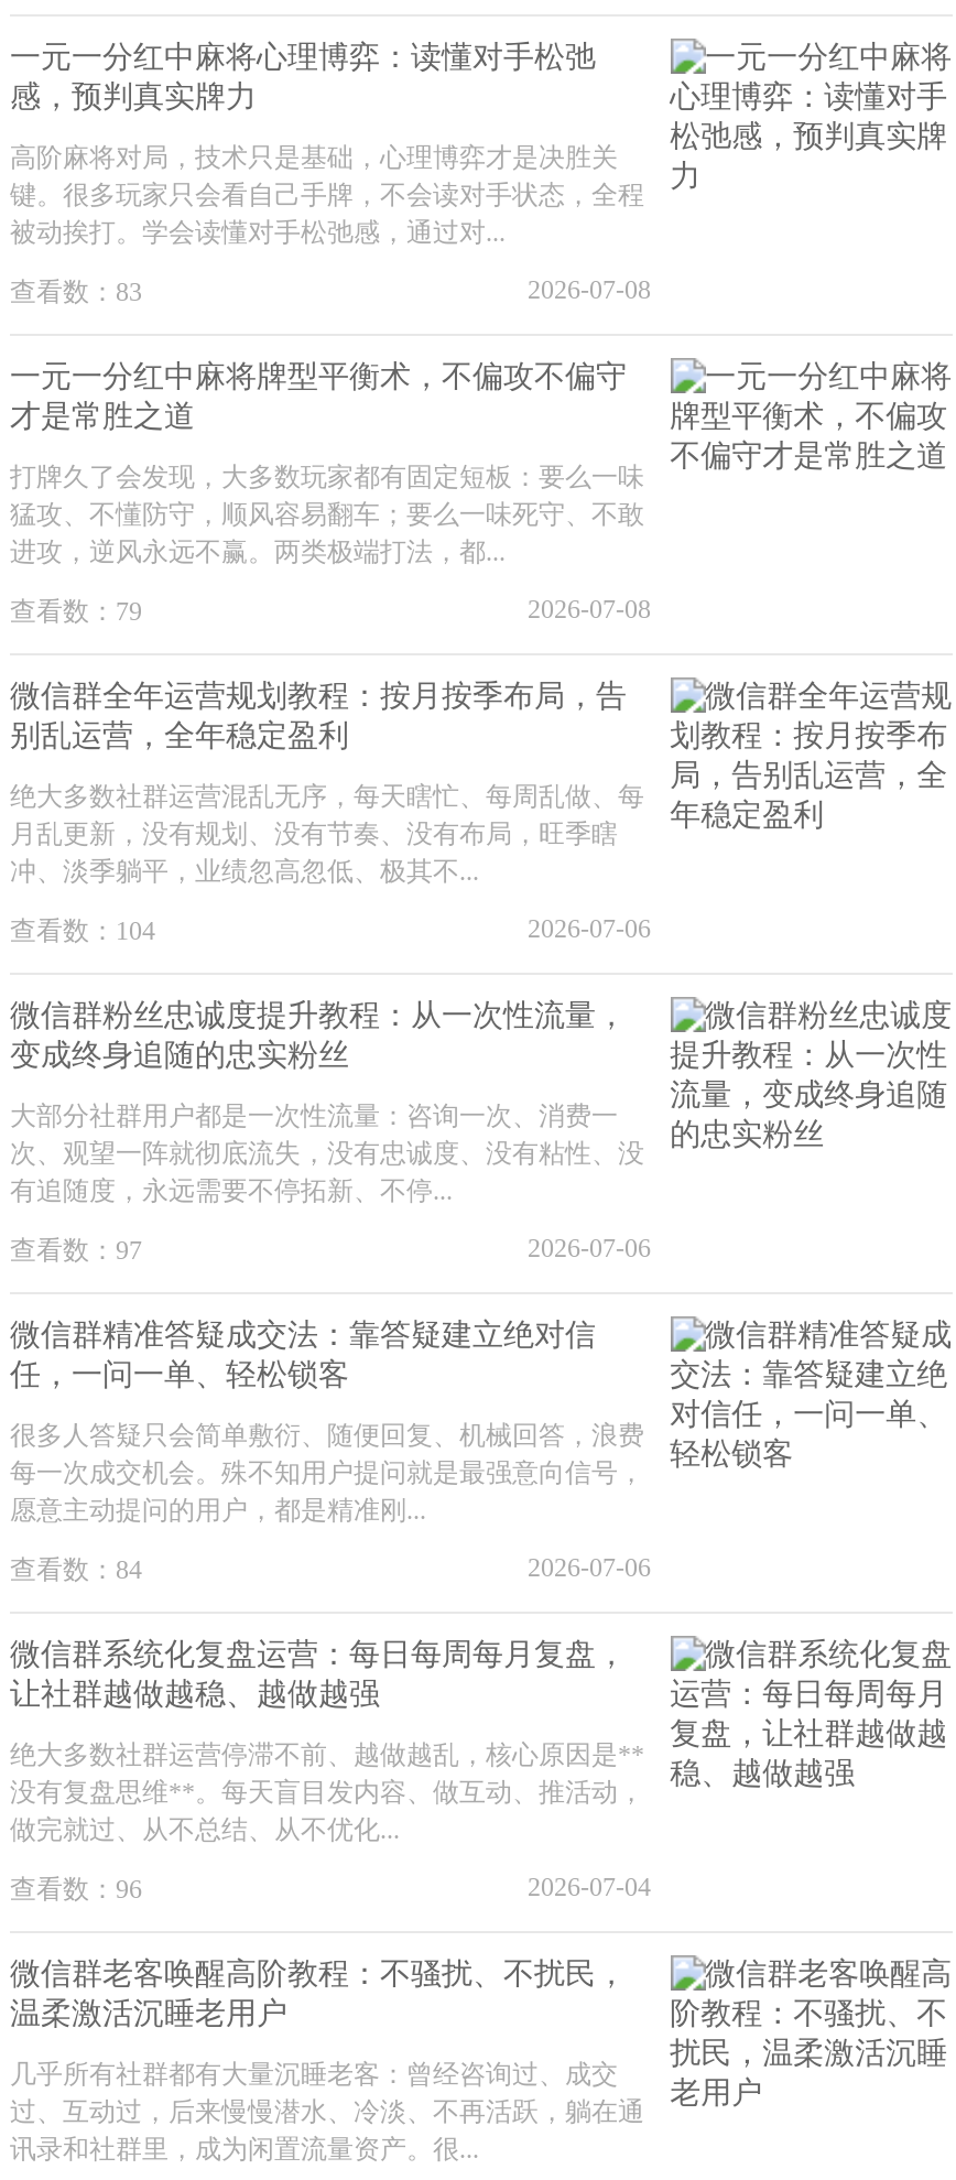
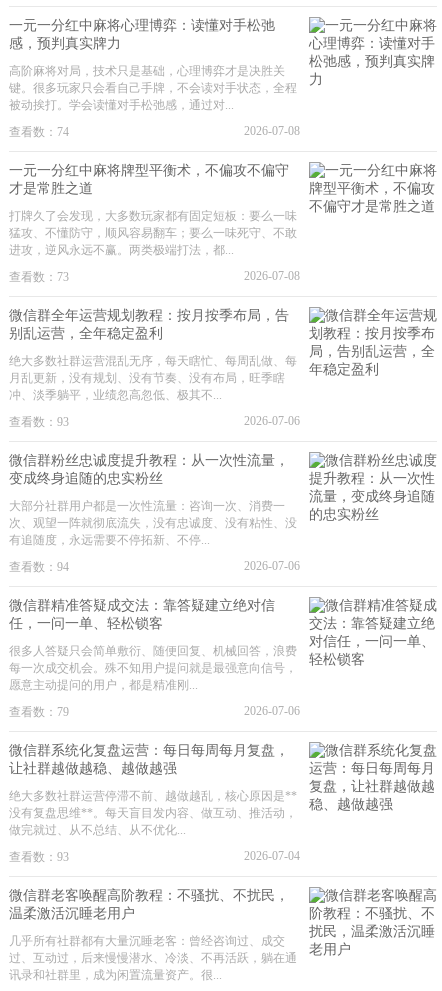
- 查看数：83
+ 查看数：74

- 查看数：79
+ 查看数：73

- 查看数：104
+ 查看数：93

- 查看数：97
+ 查看数：94

- 查看数：84
+ 查看数：79

- 查看数：96
+ 查看数：93
